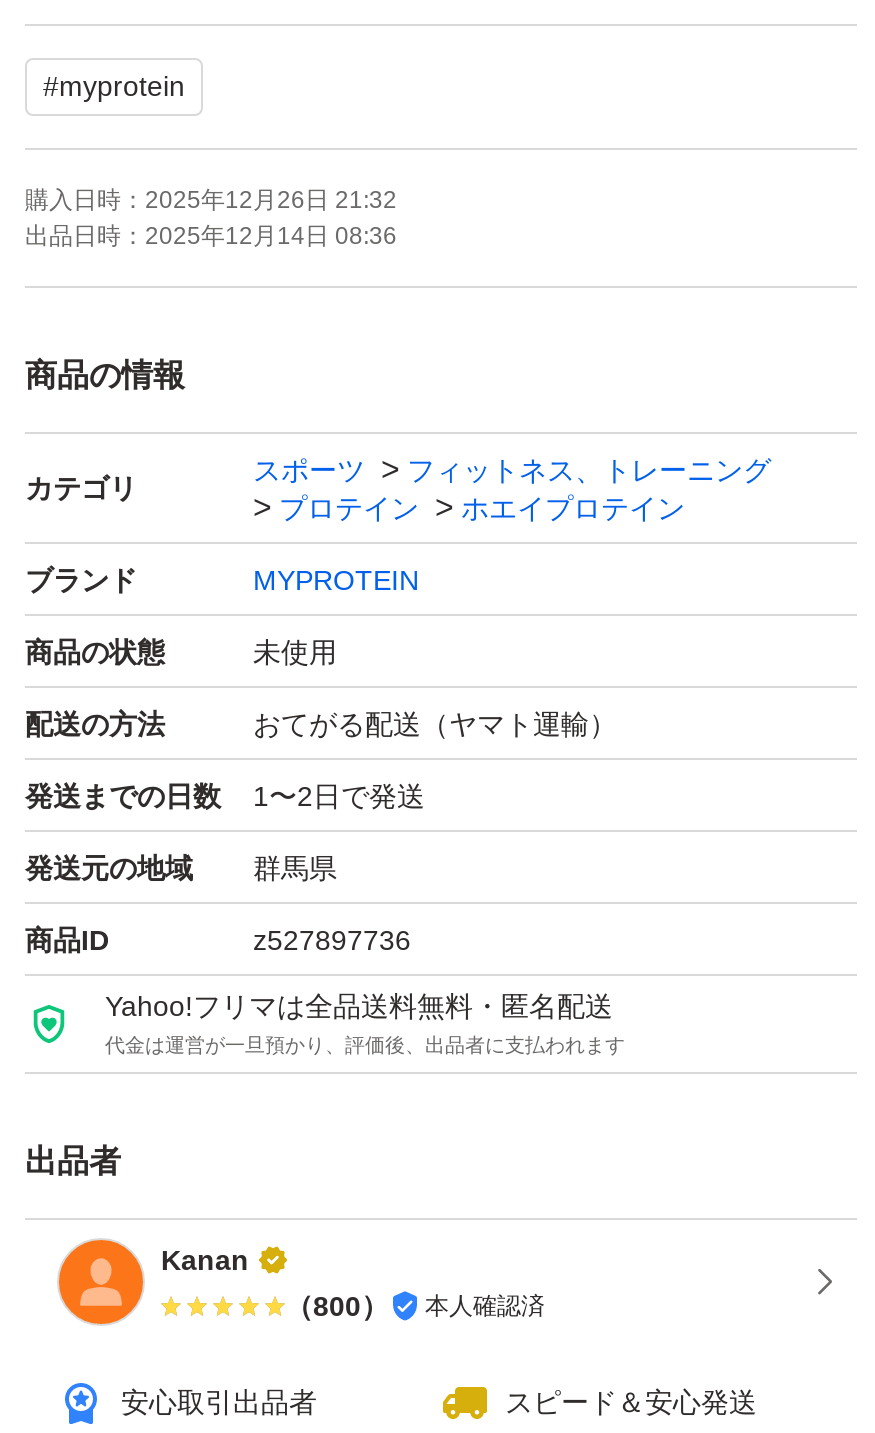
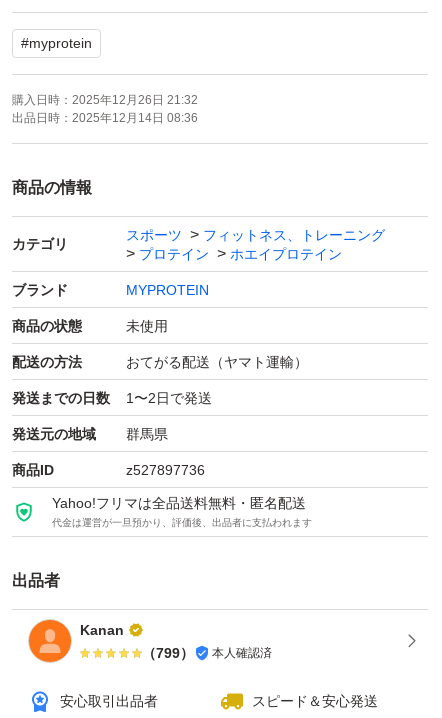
- （800） 本人確認済
+ （799） 本人確認済
